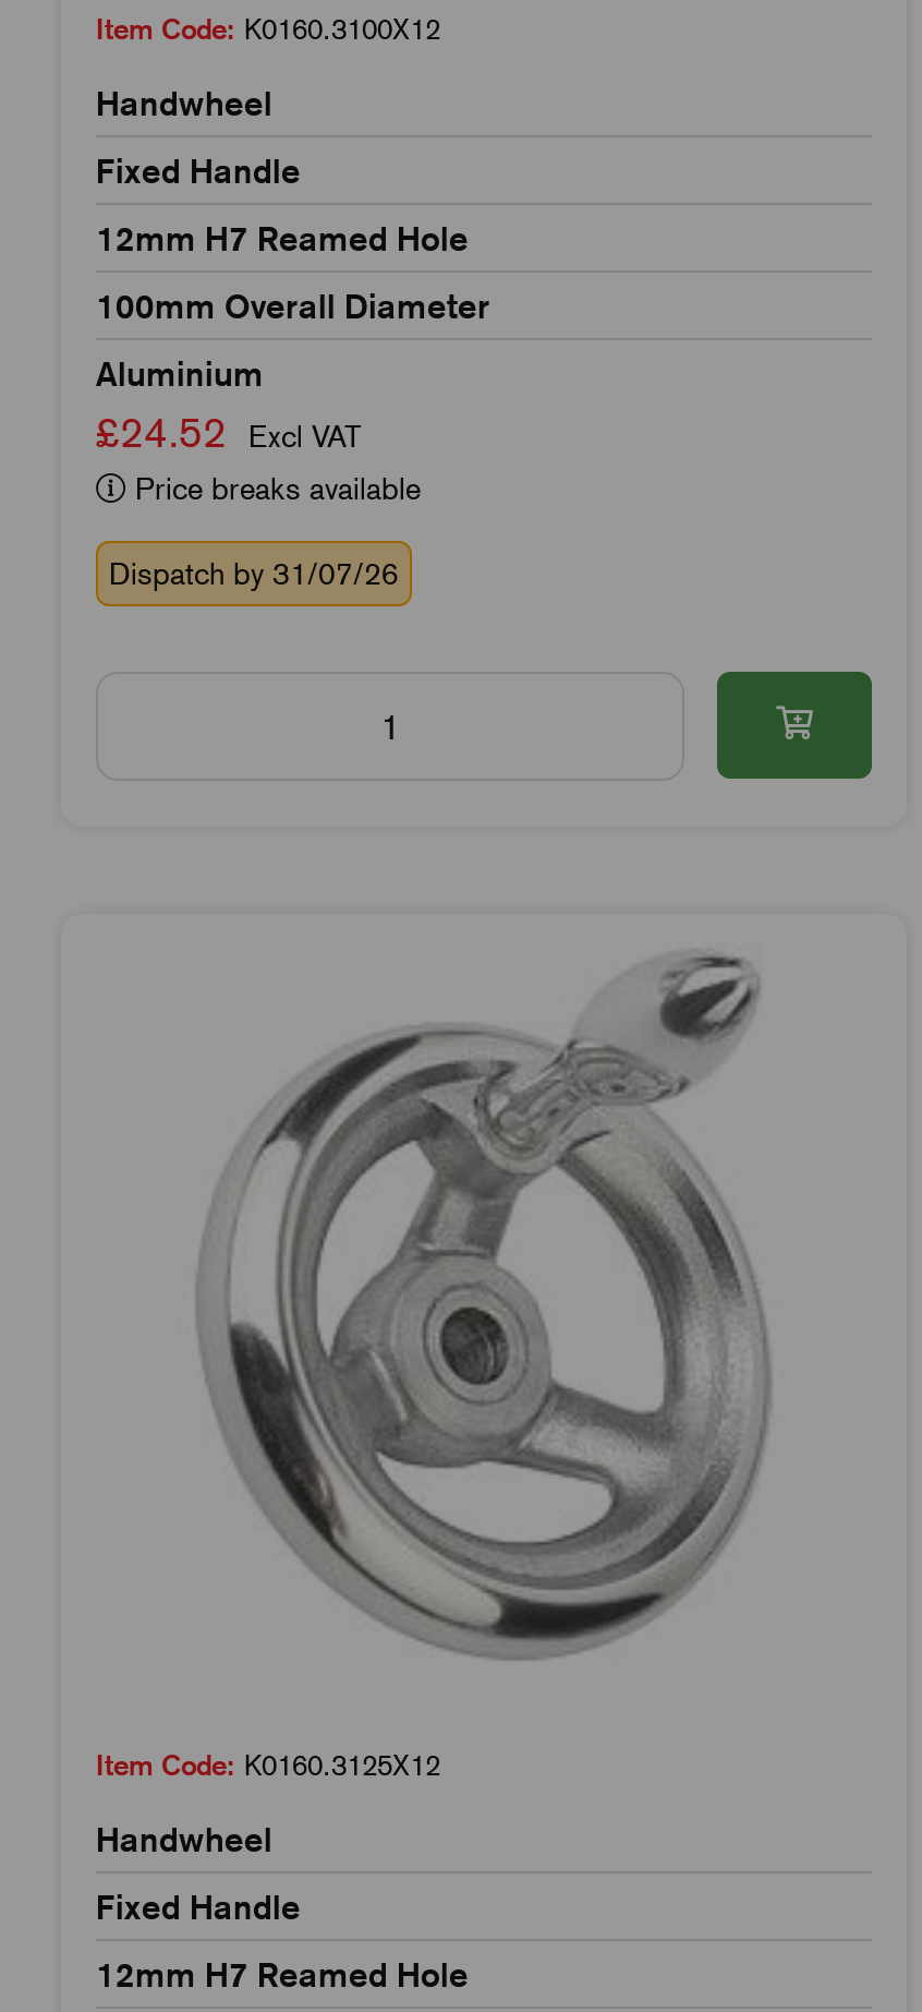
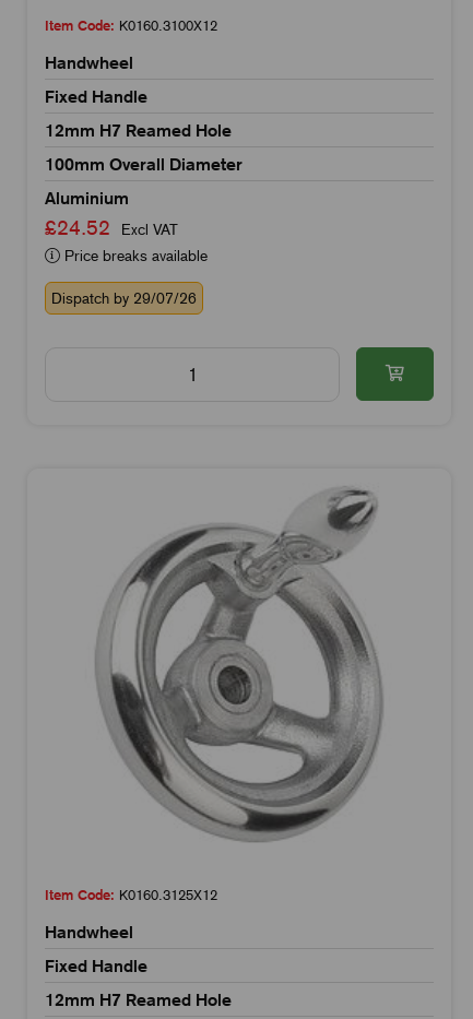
- Dispatch by 31/07/26
+ Dispatch by 29/07/26
